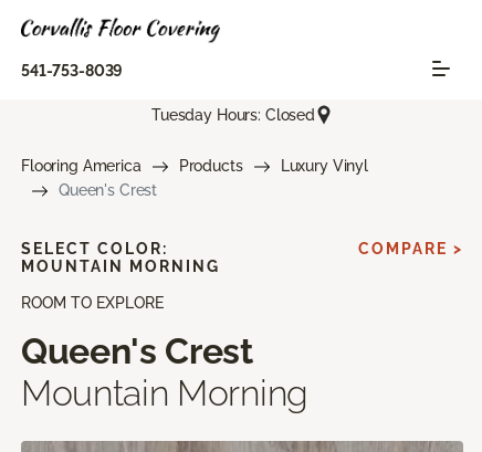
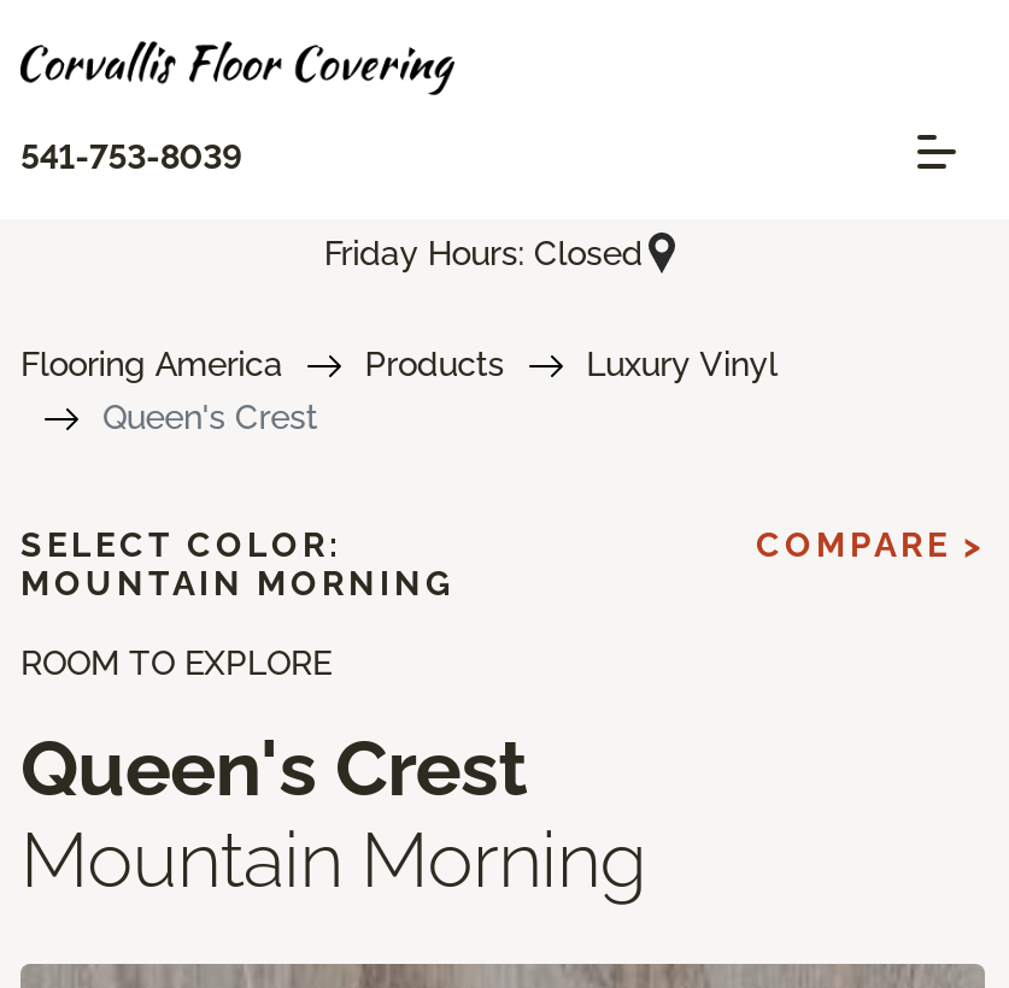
- Tuesday Hours: Closed
+ Friday Hours: Closed
